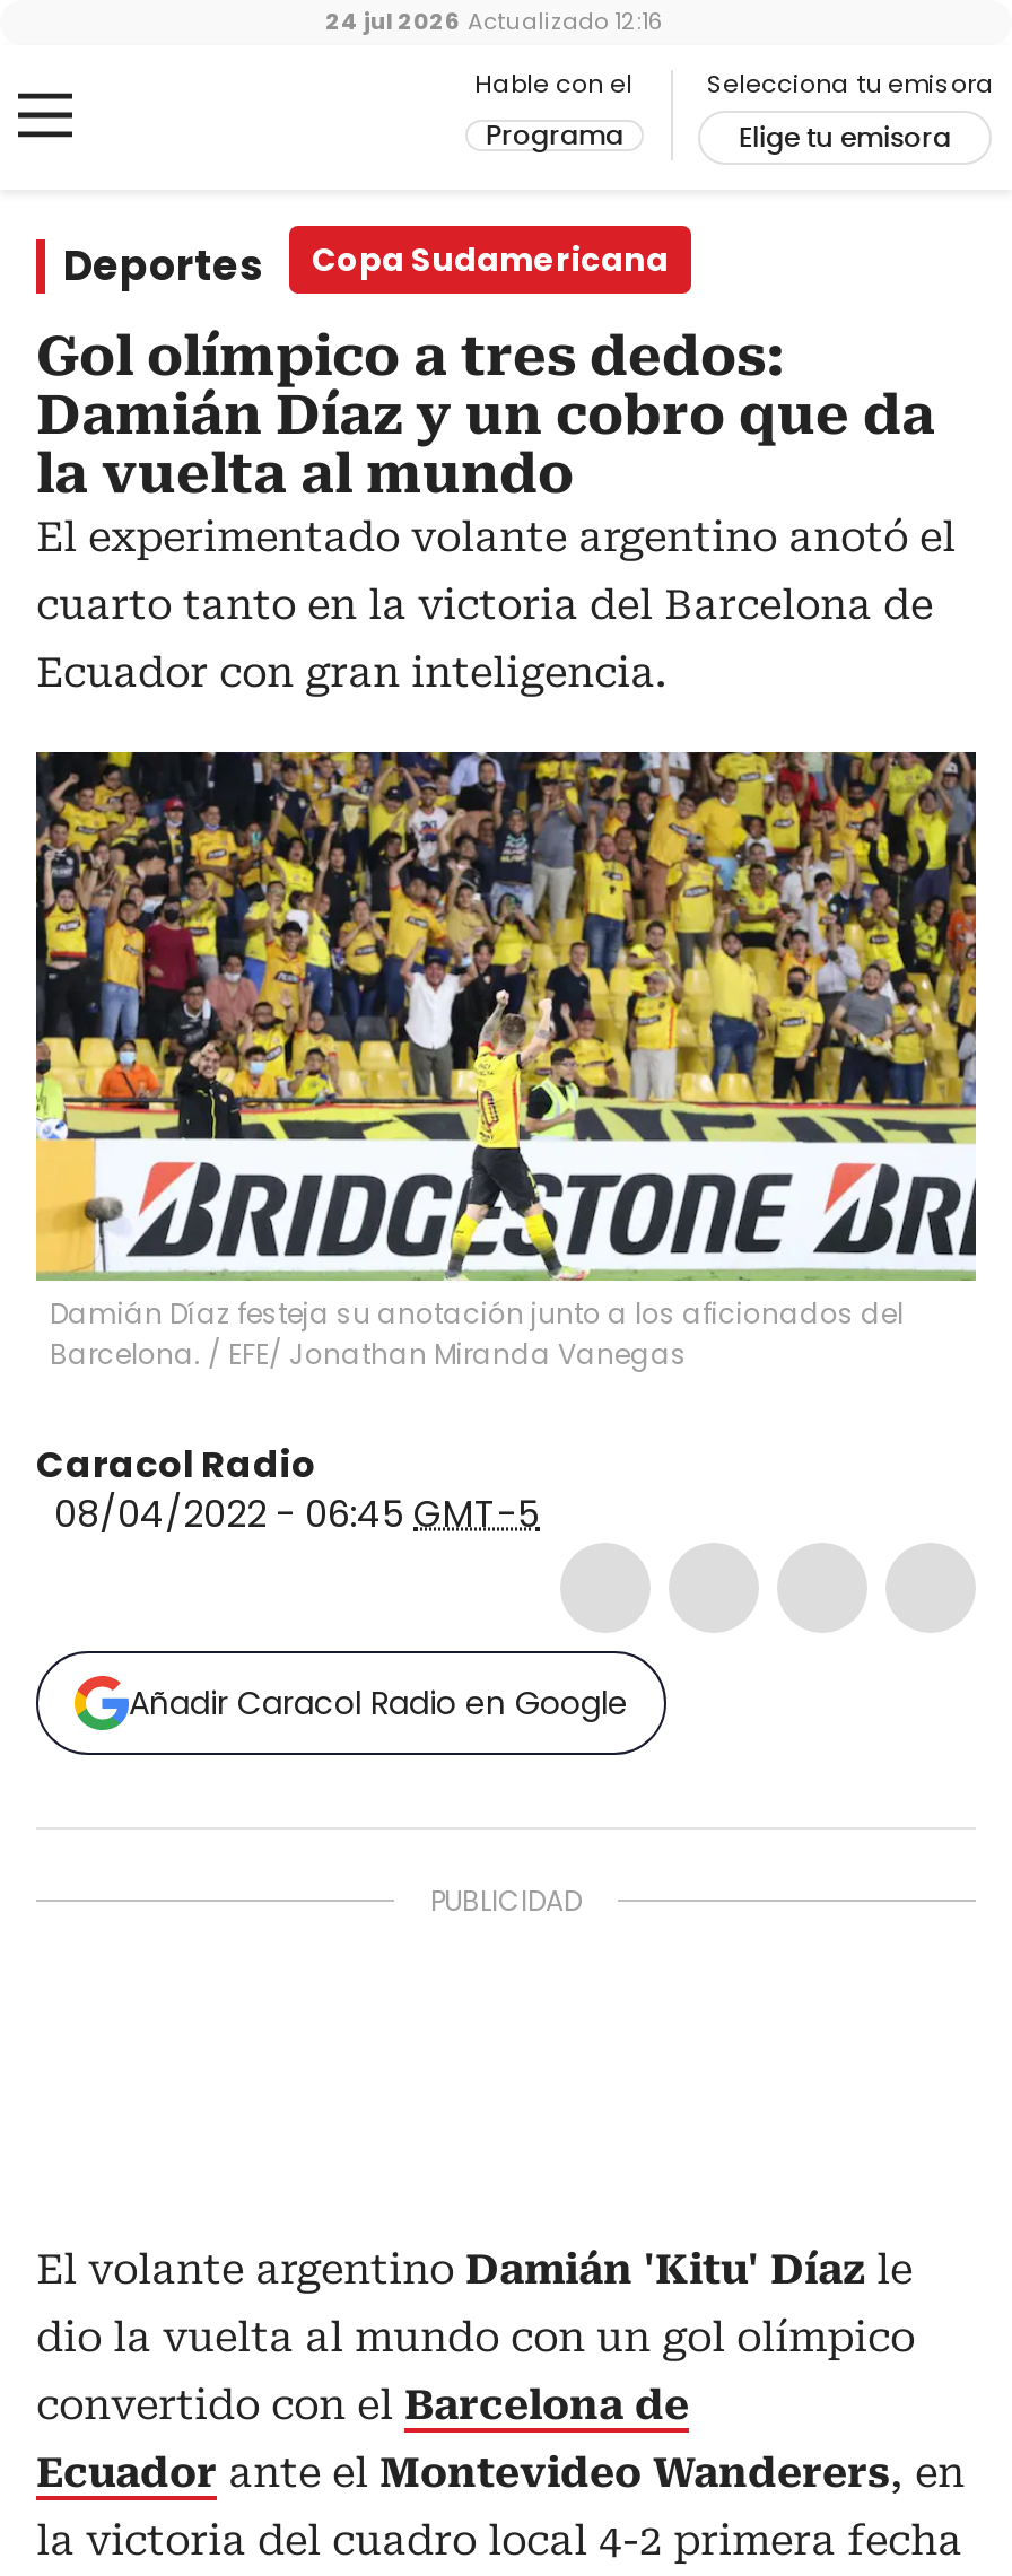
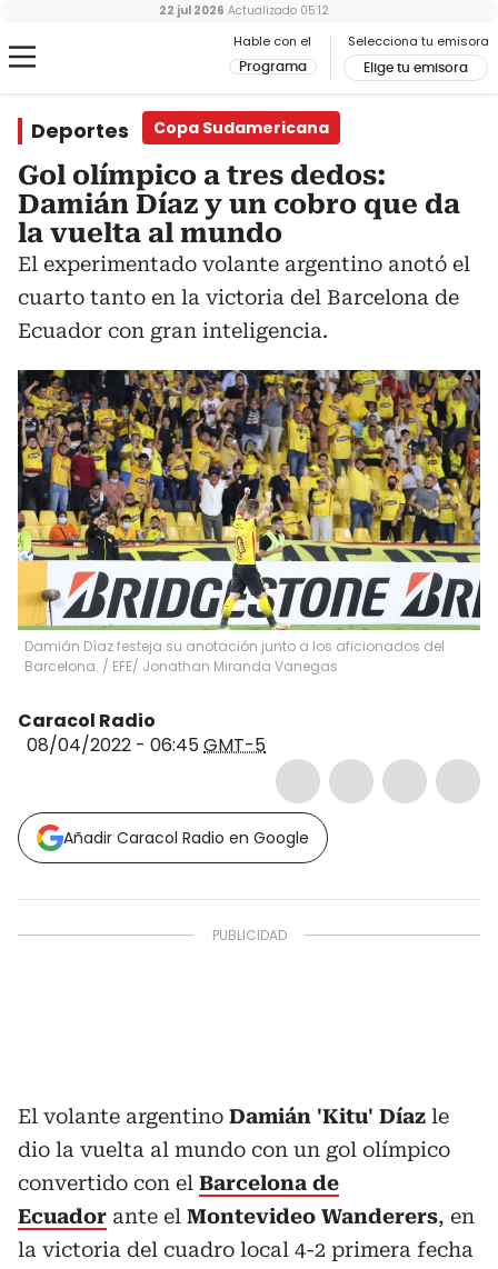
- 24 jul 2026 Actualizado 12:16
+ 22 jul 2026 Actualizado 05:12
